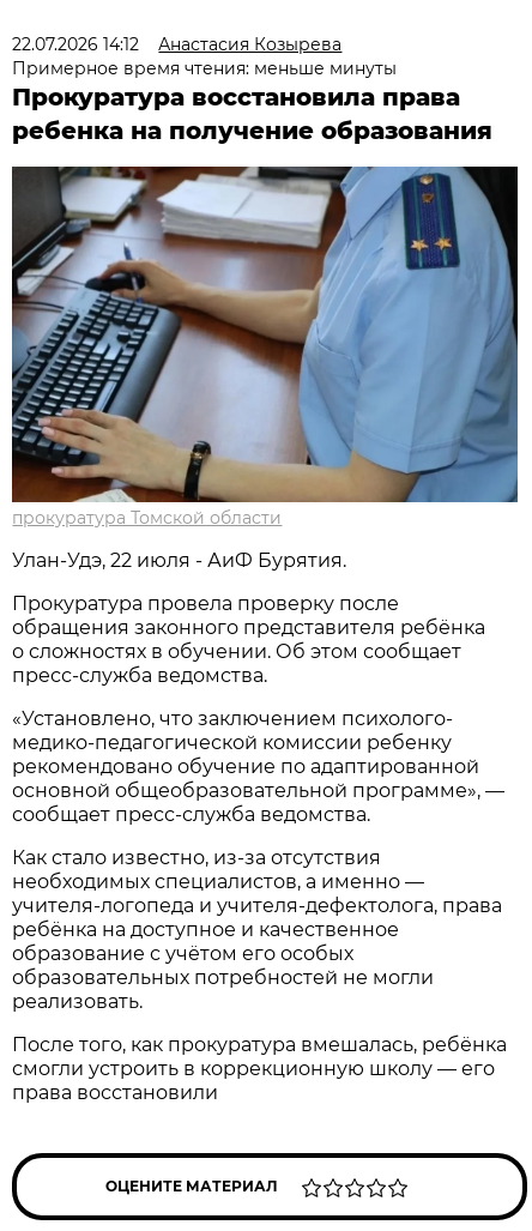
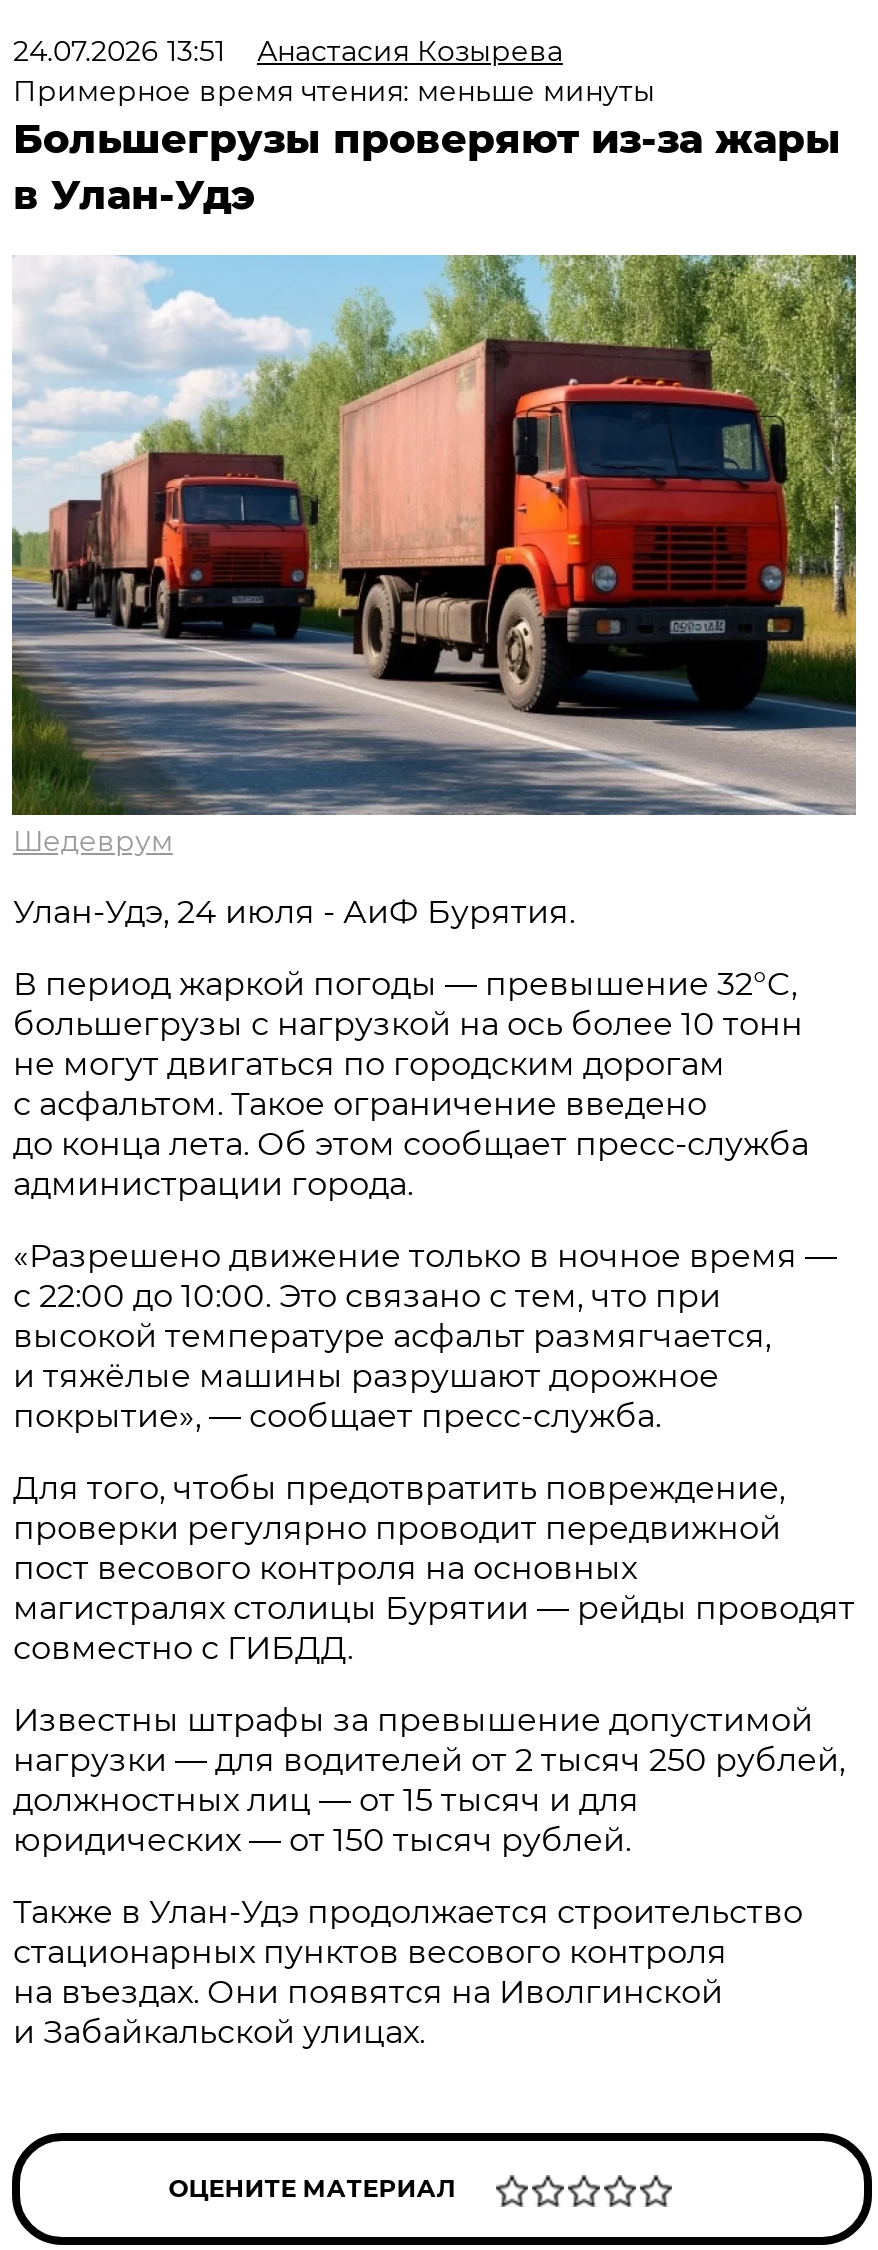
- 22.07.2026 14:12 Анастасия Козырева
+ 24.07.2026 13:51 Анастасия Козырева

- Прокуратура восстановила права
- ребенка на получение образования
+ Большегрузы проверяют из-за жары
+ в Улан-Удэ

- [image]
- прокуратура Томской области
- Улан-Удэ, 22 июля - АиФ Бурятия.
- Прокуратура провела проверку после
- обращения законного представителя ребёнка
- о сложностях в обучении. Об этом сообщает
- пресс-служба ведомства.
- «Установлено, что заключением психолого-
- медико-педагогической комиссии ребенку
- рекомендовано обучение по адаптированной
- основной общеобразовательной программе», —
- сообщает пресс-служба ведомства.
- Как стало известно, из-за отсутствия
- необходимых специалистов, а именно —
- учителя-логопеда и учителя-дефектолога, права
- ребёнка на доступное и качественное
- образование с учётом его особых
- образовательных потребностей не могли
- реализовать.
- После того, как прокуратура вмешалась, ребёнка
- смогли устроить в коррекционную школу — его
- права восстановили
+ [image]
+ Шедеврум
+ Улан-Удэ, 24 июля - АиФ Бурятия.
+ В период жаркой погоды — превышение 32°C,
+ большегрузы с нагрузкой на ось более 10 тонн
+ не могут двигаться по городским дорогам
+ с асфальтом. Такое ограничение введено
+ до конца лета. Об этом сообщает пресс-служба
+ администрации города.
+ «Разрешено движение только в ночное время —
+ с 22:00 до 10:00. Это связано с тем, что при
+ высокой температуре асфальт размягчается,
+ и тяжёлые машины разрушают дорожное
+ покрытие», — сообщает пресс-служба.
+ Для того, чтобы предотвратить повреждение,
+ проверки регулярно проводит передвижной
+ пост весового контроля на основных
+ магистралях столицы Бурятии — рейды проводят
+ совместно с ГИБДД.
+ Известны штрафы за превышение допустимой
+ нагрузки — для водителей от 2 тысяч 250 рублей,
+ должностных лиц — от 15 тысяч и для
+ юридических — от 150 тысяч рублей.
+ Также в Улан-Удэ продолжается строительство
+ стационарных пунктов весового контроля
+ на въездах. Они появятся на Иволгинской
+ и Забайкальской улицах.
